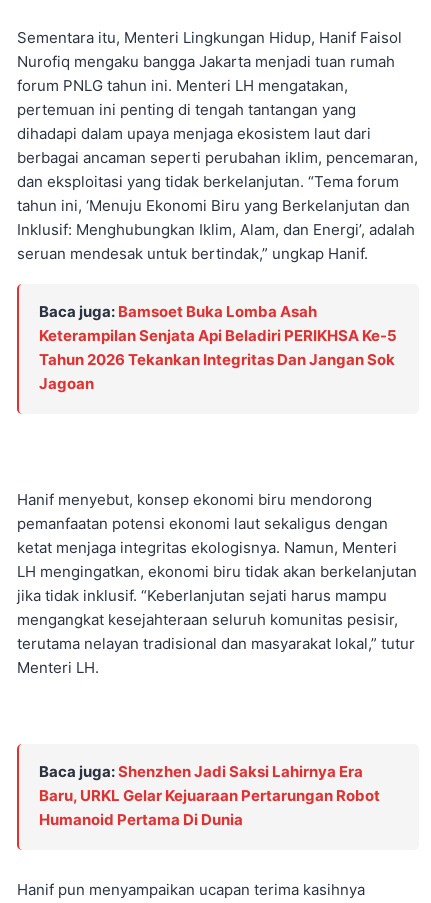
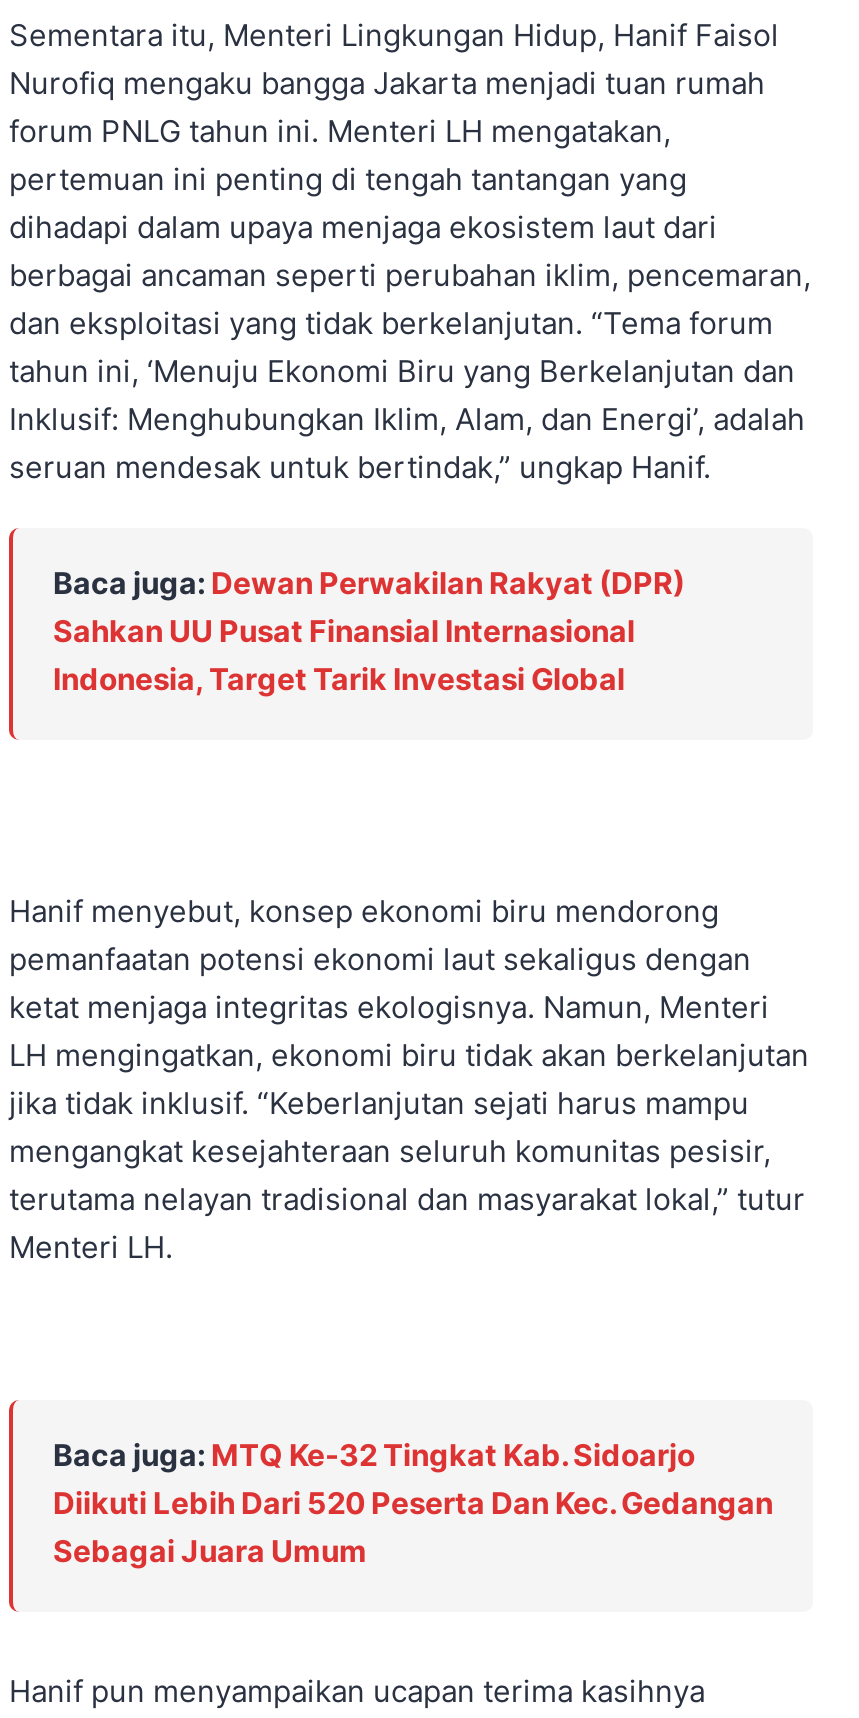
- Baca juga: Bamsoet Buka Lomba Asah
- Keterampilan Senjata Api Beladiri PERIKHSA Ke-5
- Tahun 2026 Tekankan Integritas Dan Jangan Sok
- Jagoan
+ Baca juga: Dewan Perwakilan Rakyat (DPR)
+ Sahkan UU Pusat Finansial Internasional
+ Indonesia, Target Tarik Investasi Global

- Baca juga: Shenzhen Jadi Saksi Lahirnya Era
- Baru, URKL Gelar Kejuaraan Pertarungan Robot
- Humanoid Pertama Di Dunia
+ Baca juga: MTQ Ke-32 Tingkat Kab. Sidoarjo
+ Diikuti Lebih Dari 520 Peserta Dan Kec. Gedangan
+ Sebagai Juara Umum
